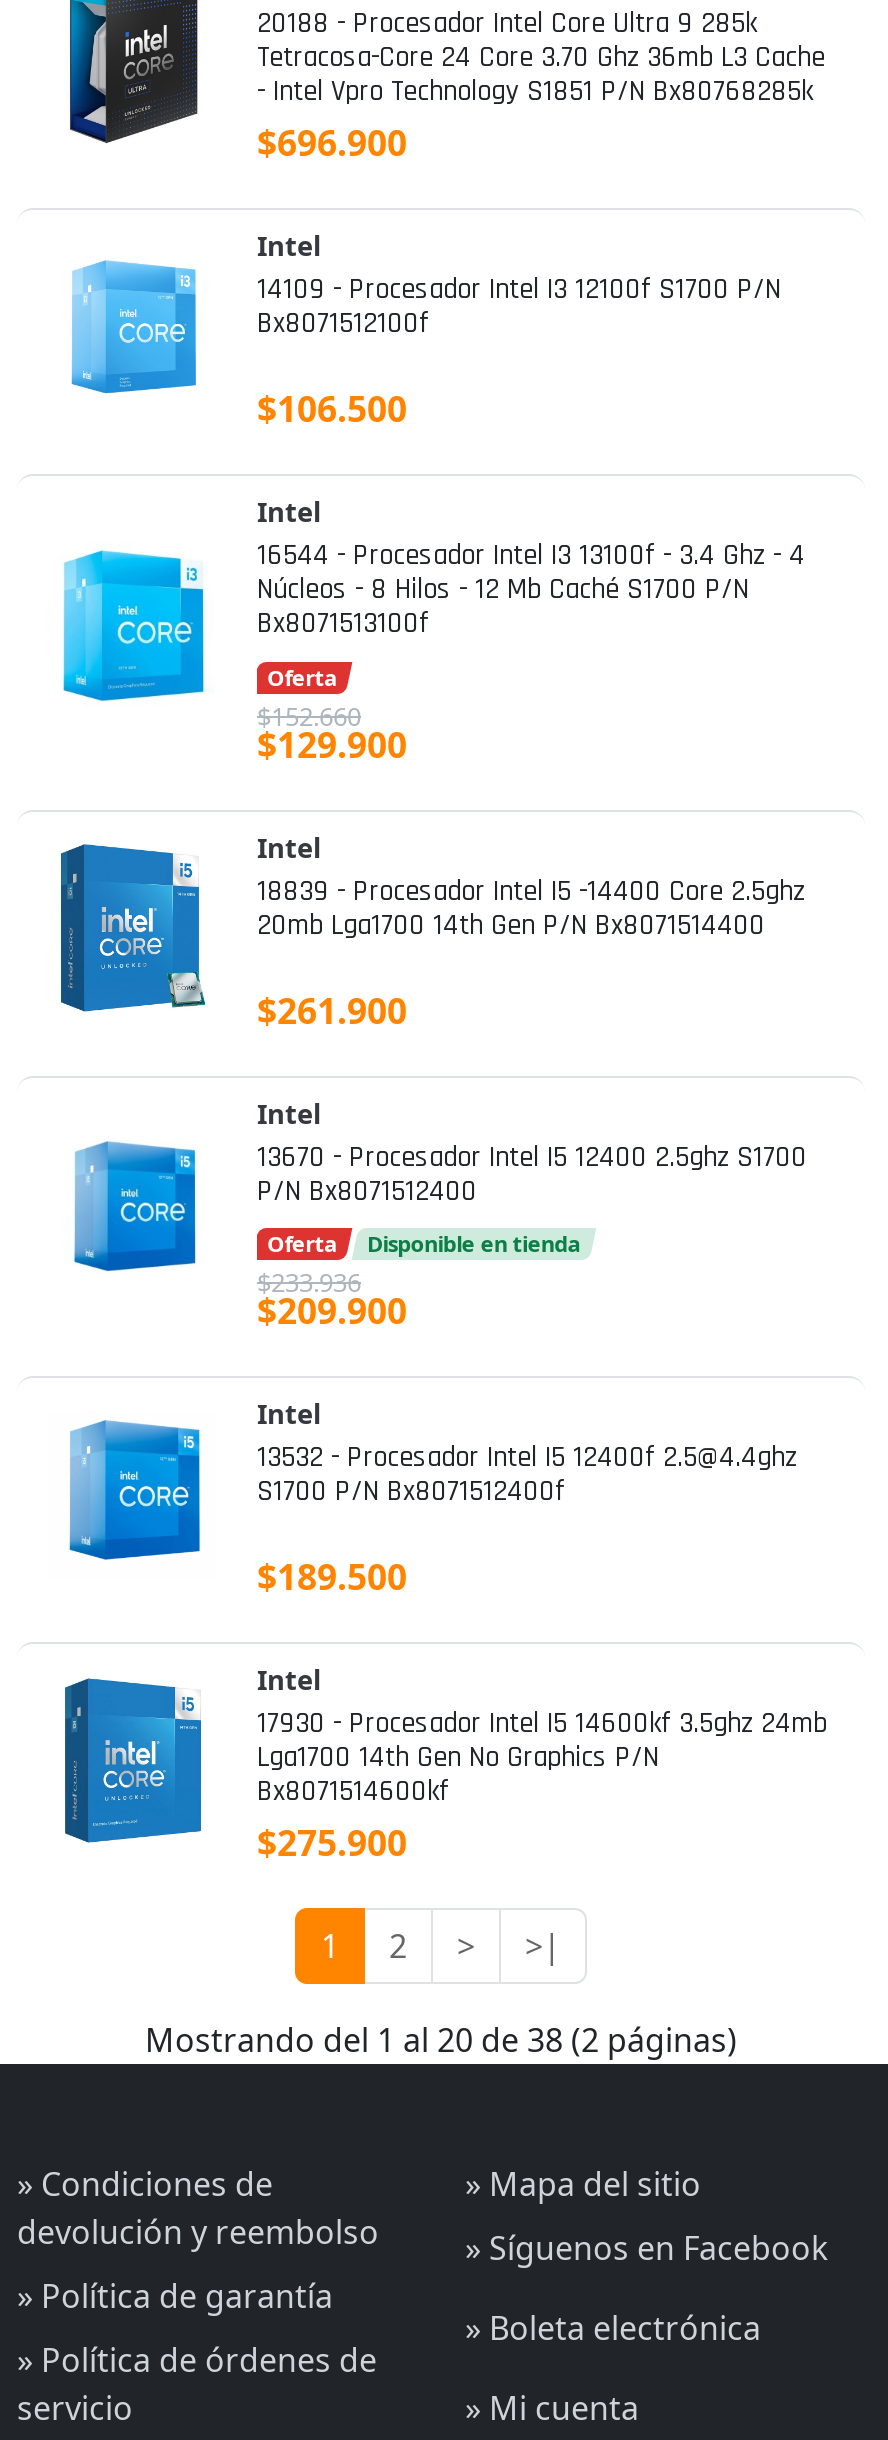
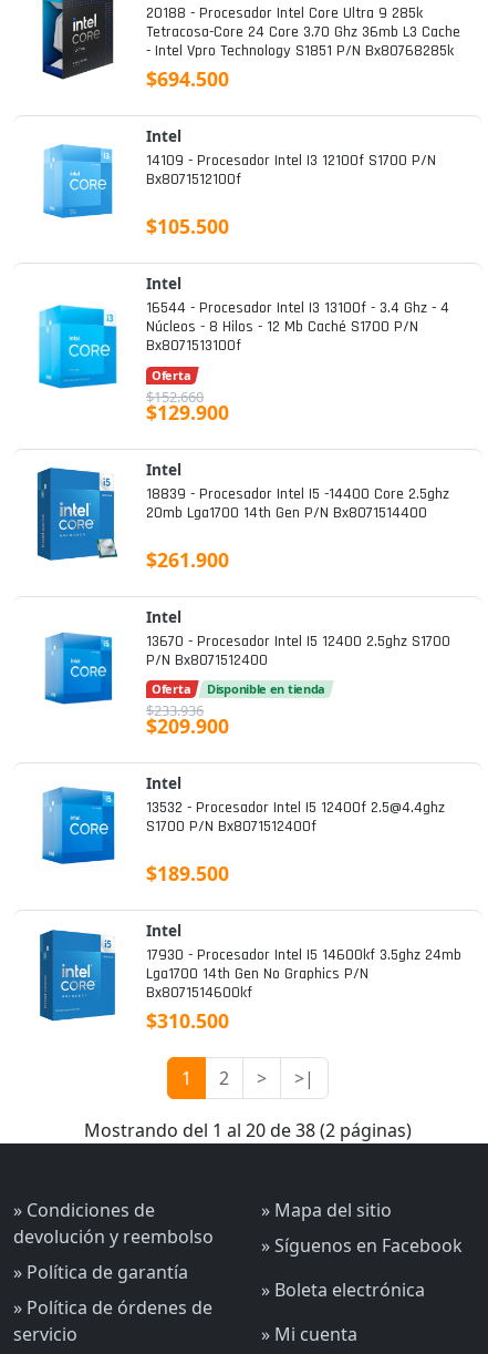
- $696.900
+ $694.500

- $106.500
+ $105.500

- $275.900
+ $310.500
